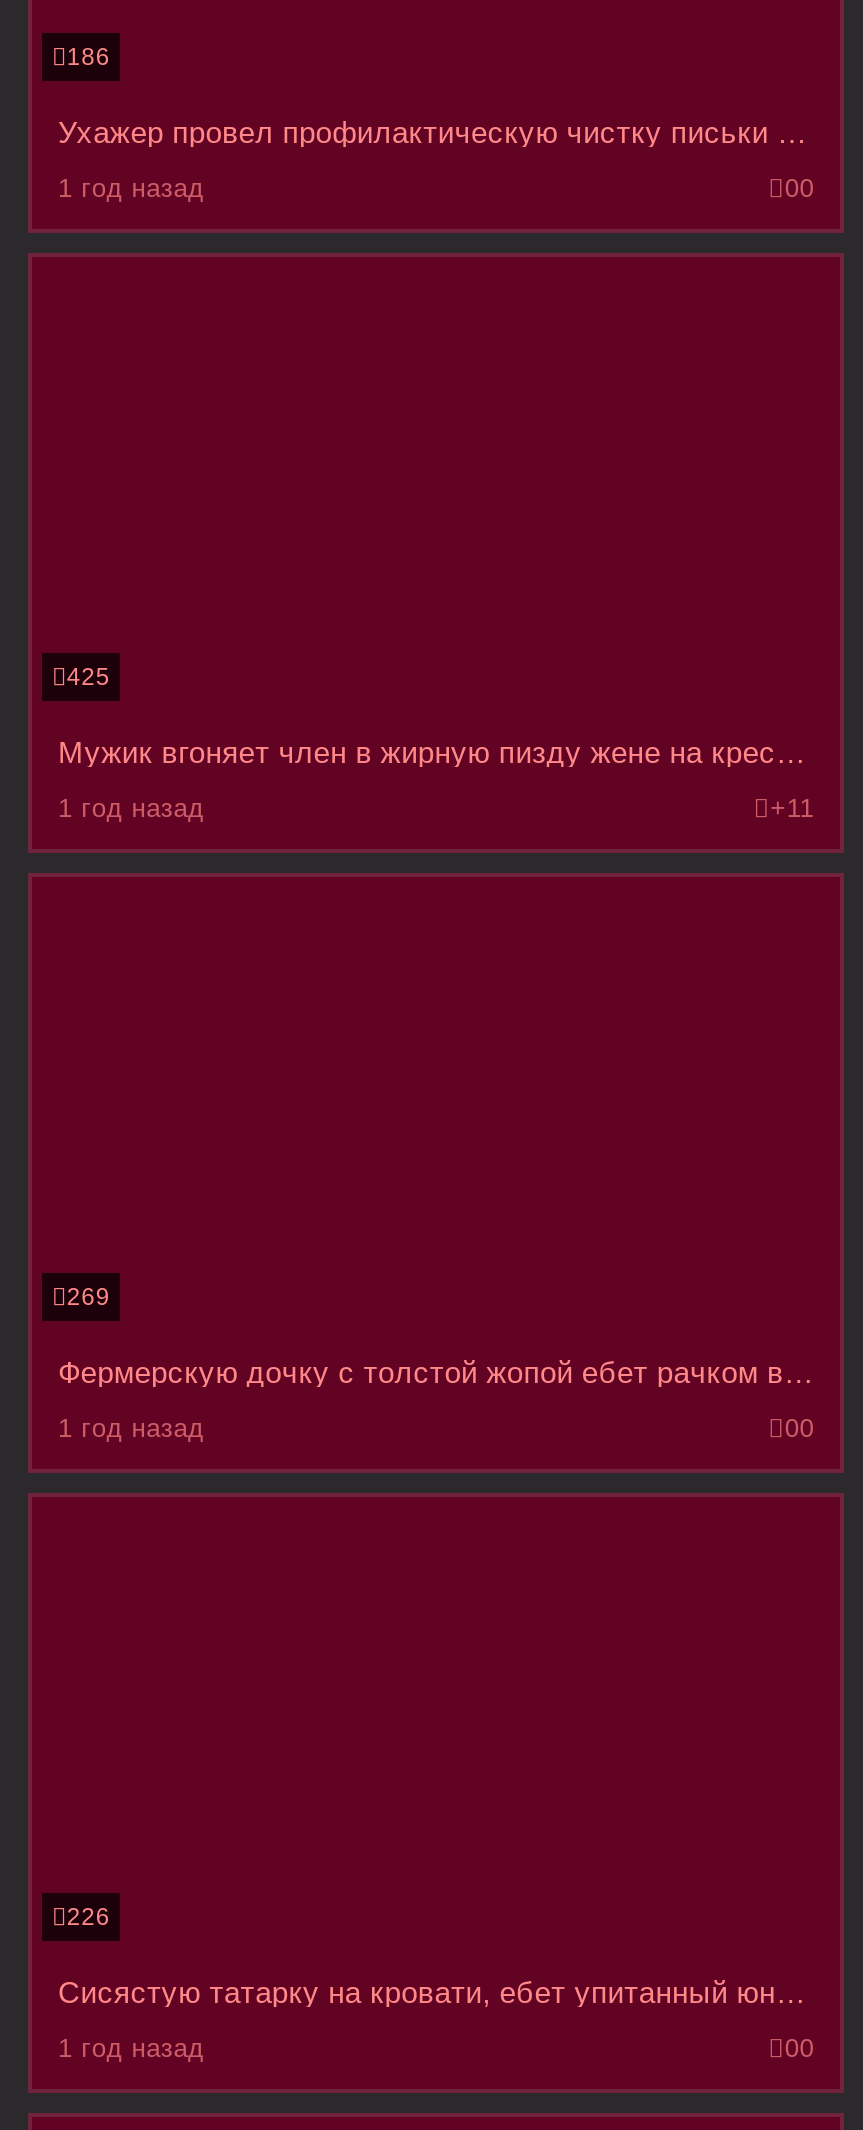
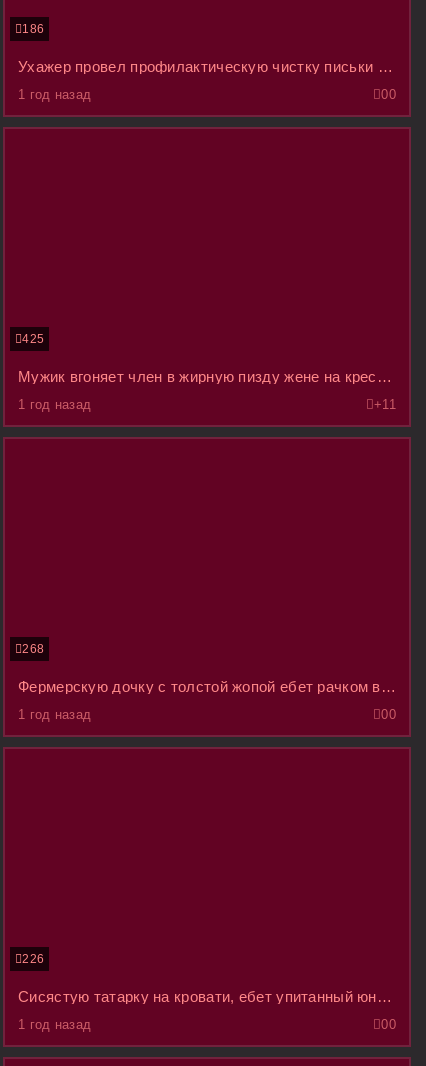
- 269
+ 268
